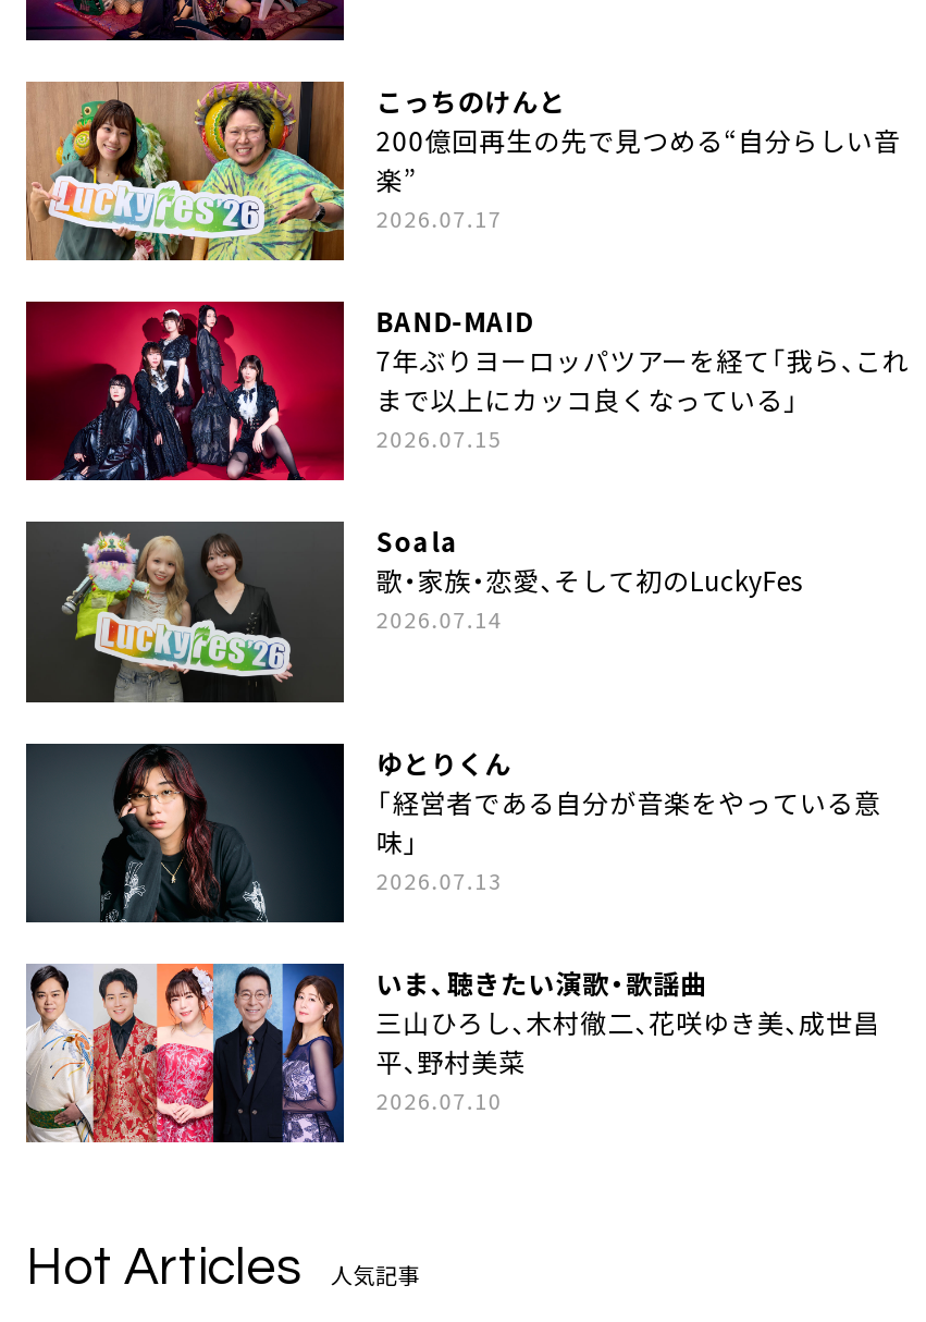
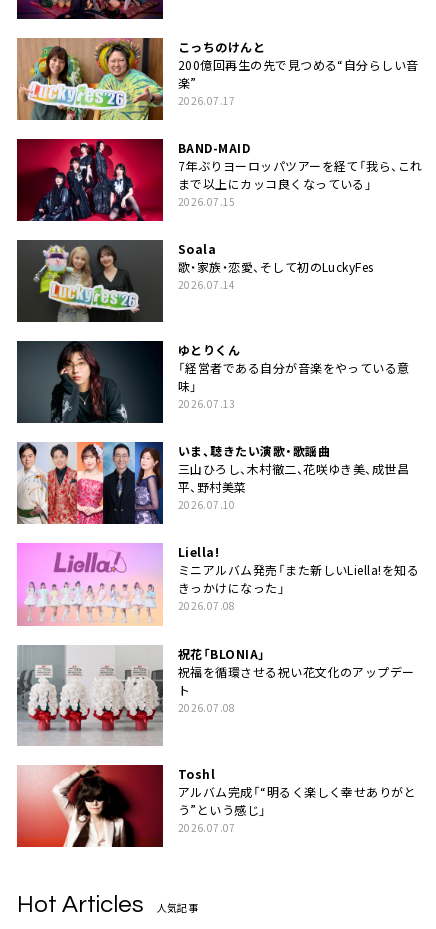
+ [image]
+ Liella!
+ ミニアルバム発売「また新しいLiella!を知る
+ きっかけになった」
+ 2026.07.08
+ 祝花「BLONIA」
+ 祝福を循環させる祝い花文化のアップデー
+ ト
+ 2026.07.08

+ [image]

+ [image]
+ Toshl
+ アルバム完成「“明るく楽しく幸せありがと
+ う”という感じ」
+ 2026.07.07
